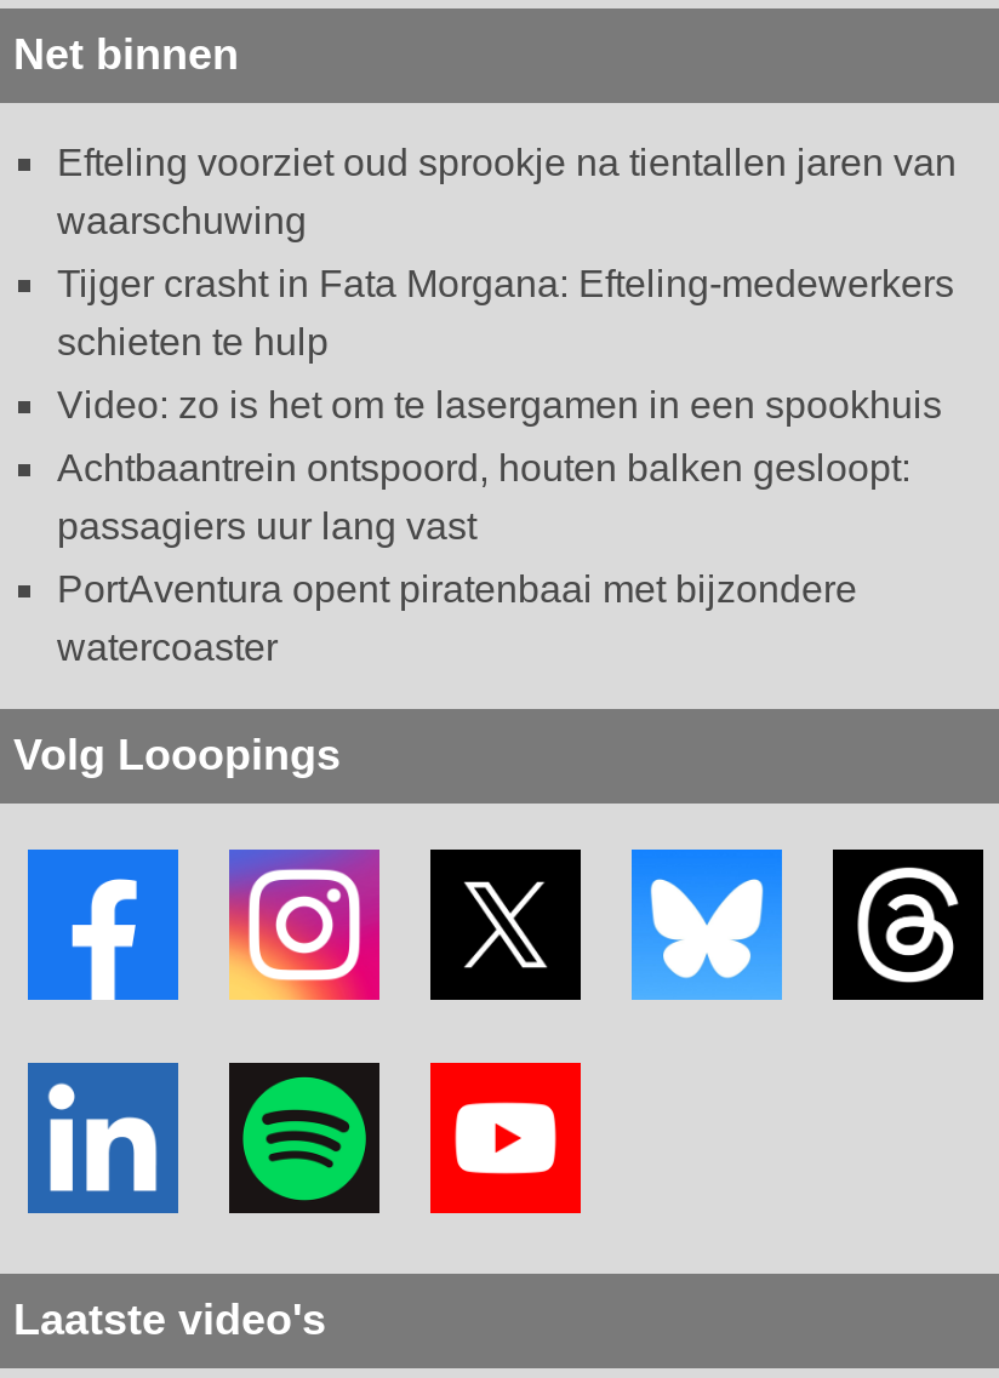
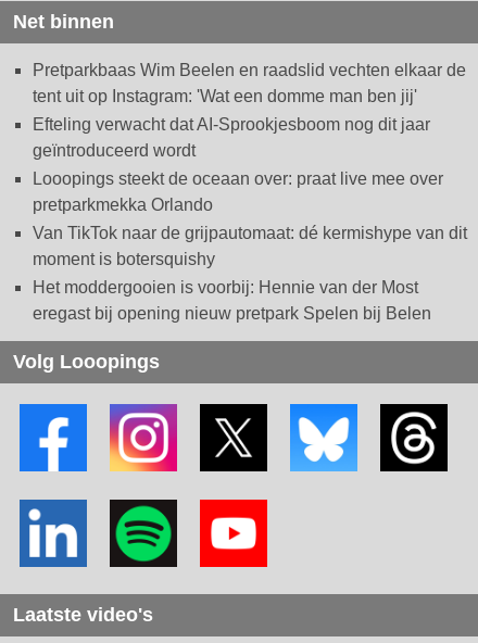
- Efteling voorziet oud sprookje na tientallen jaren van
- waarschuwing
+ Pretparkbaas Wim Beelen en raadslid vechten elkaar de
+ tent uit op Instagram: 'Wat een domme man ben jij'

- Tijger crasht in Fata Morgana: Efteling-medewerkers
- schieten te hulp
+ Efteling verwacht dat AI-Sprookjesboom nog dit jaar
+ geïntroduceerd wordt

- Video: zo is het om te lasergamen in een spookhuis
+ Looopings steekt de oceaan over: praat live mee over
+ pretparkmekka Orlando

- Achtbaantrein ontspoord, houten balken gesloopt:
- passagiers uur lang vast
+ Van TikTok naar de grijpautomaat: dé kermishype van dit
+ moment is botersquishy

- PortAventura opent piratenbaai met bijzondere
- watercoaster
+ Het moddergooien is voorbij: Hennie van der Most
+ eregast bij opening nieuw pretpark Spelen bij Belen
